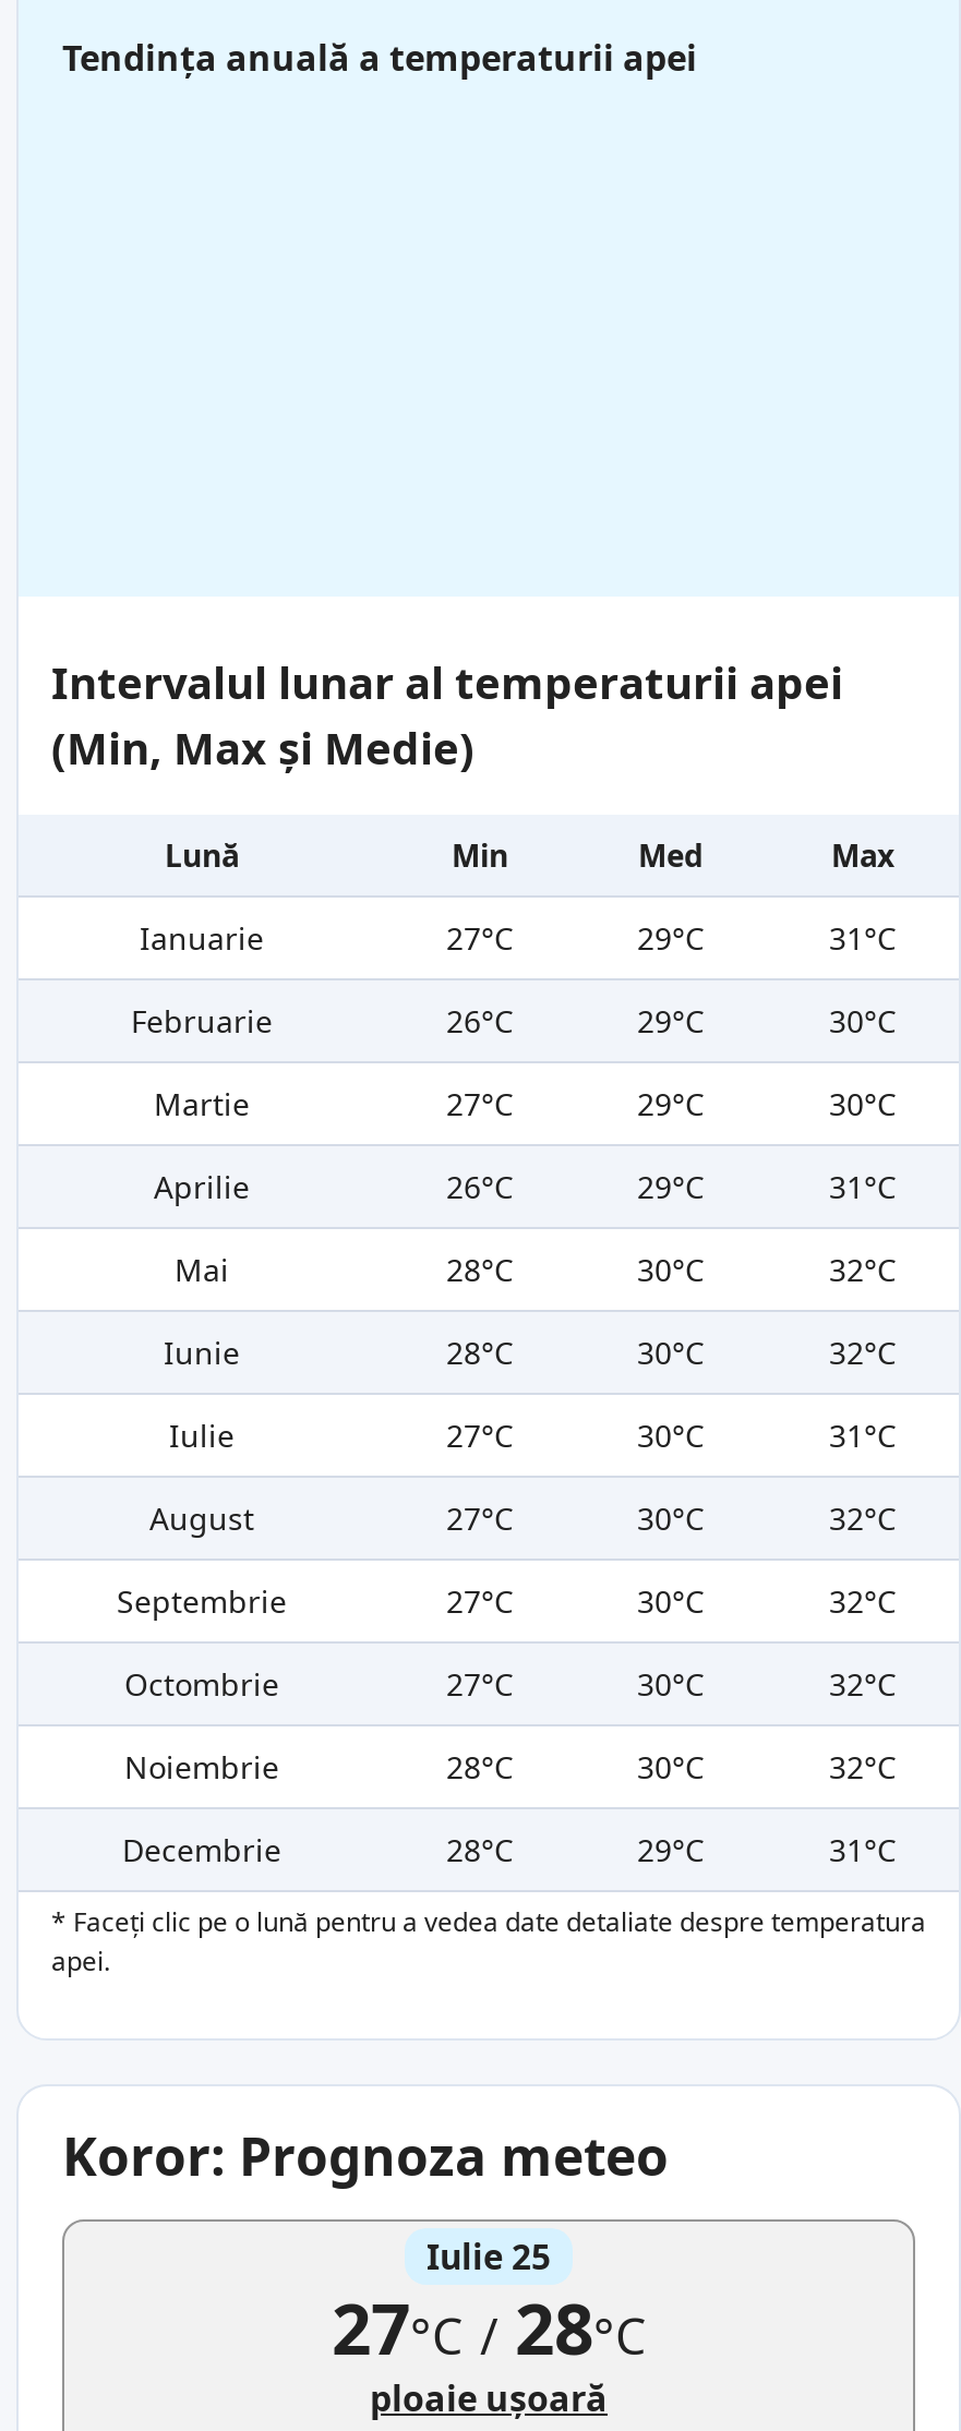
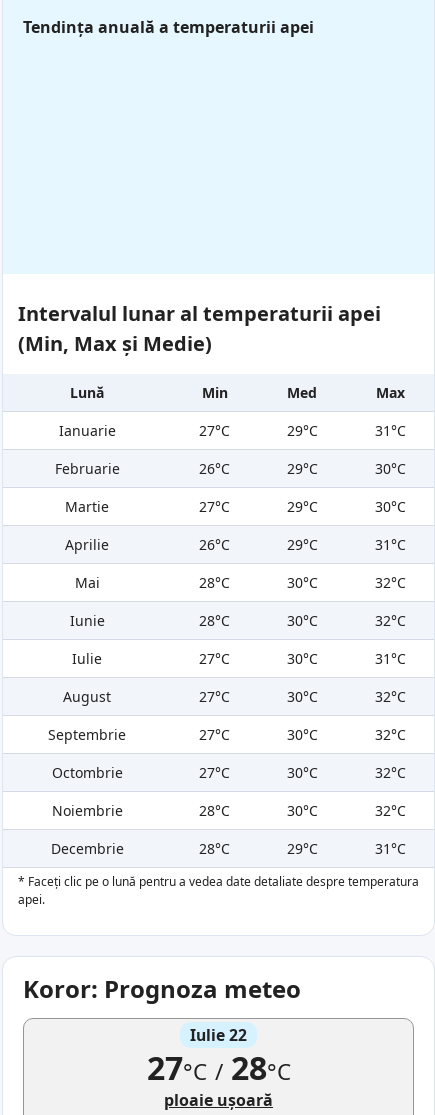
- Iulie 25
+ Iulie 22
